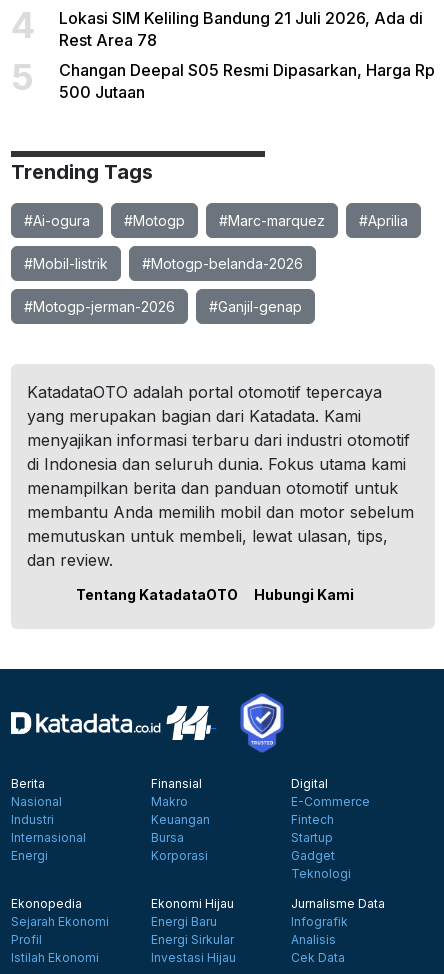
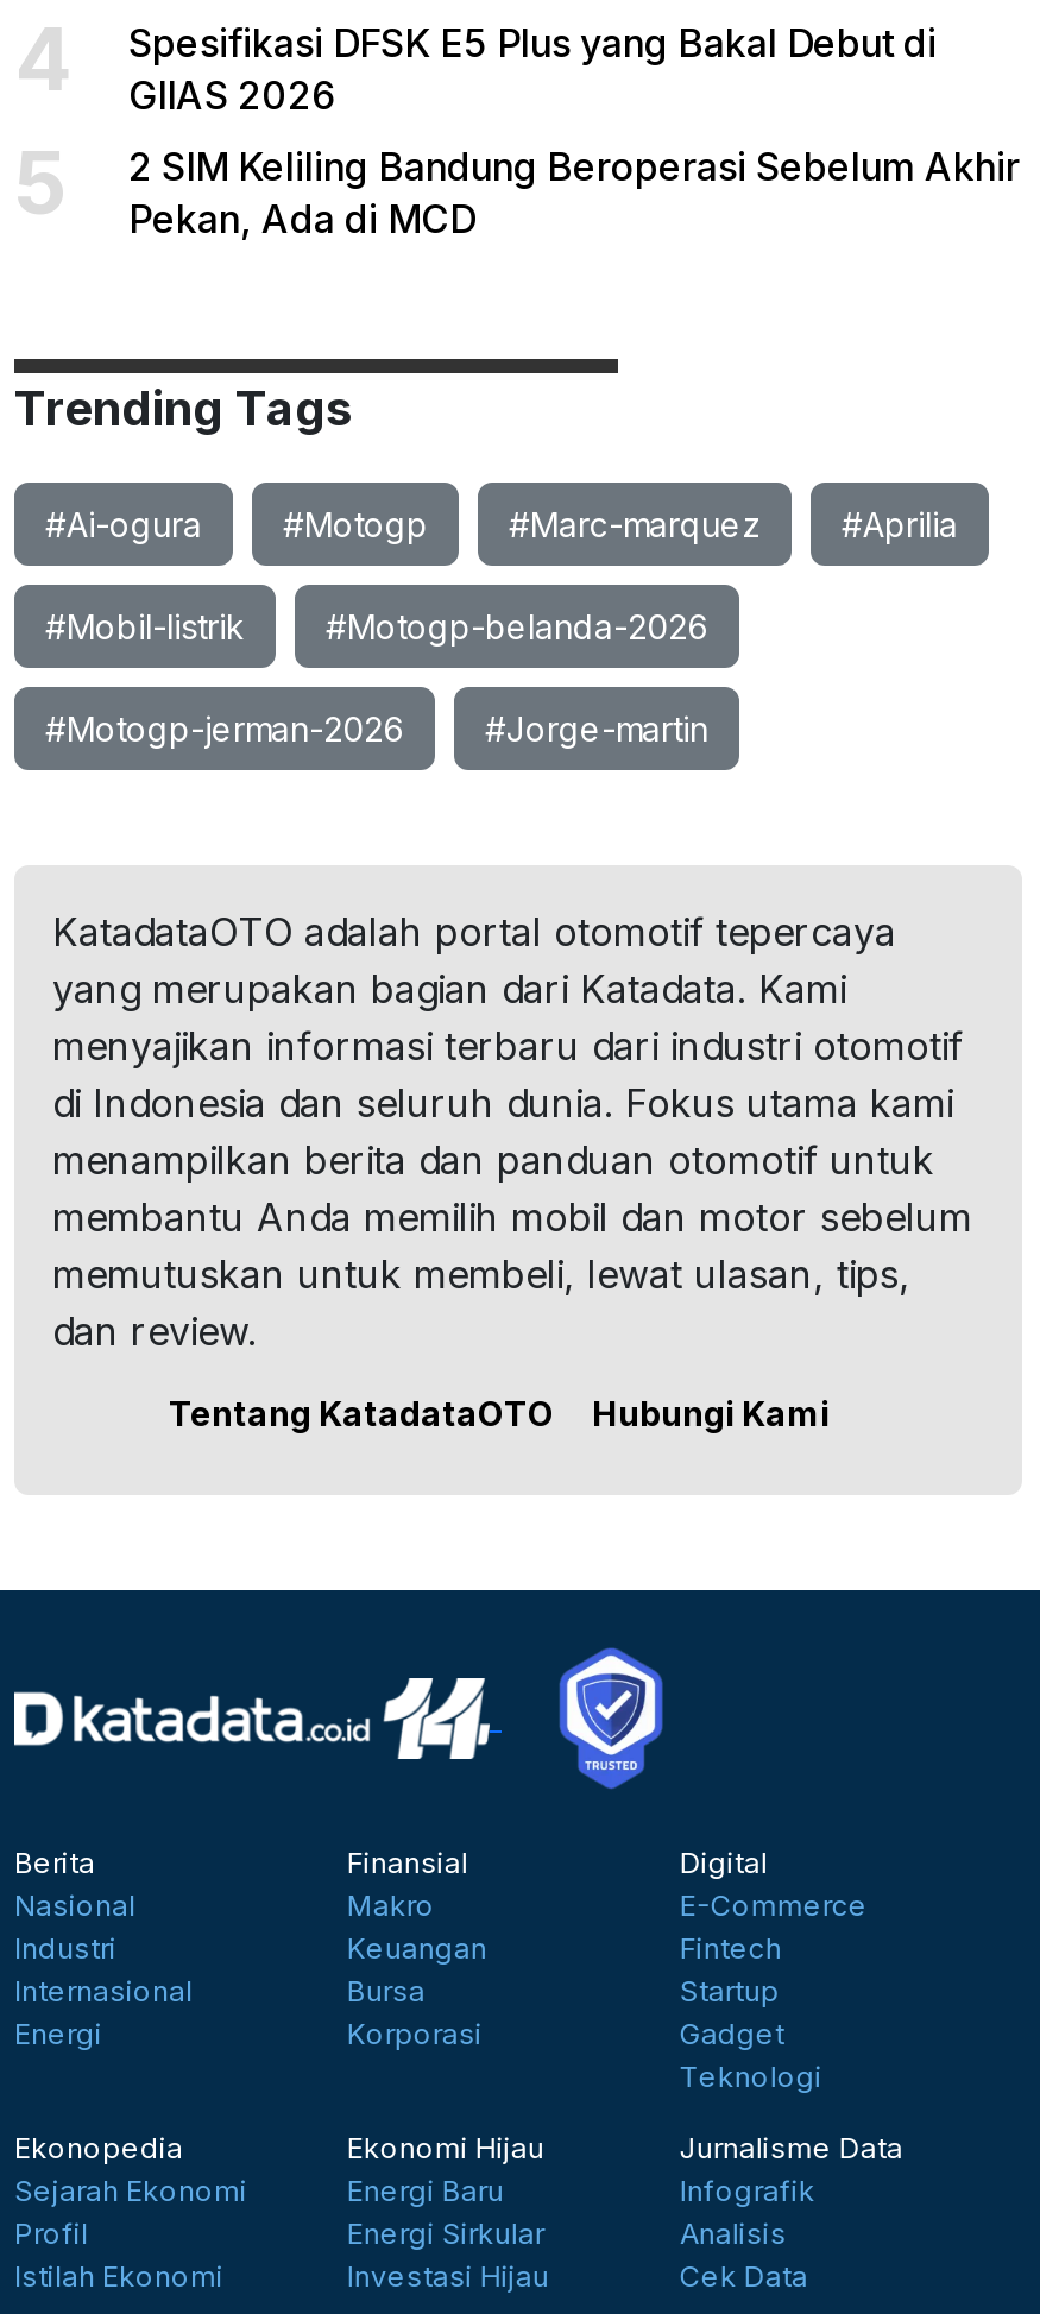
- Lokasi SIM Keliling Bandung 21 Juli 2026, Ada di
- Rest Area 78
+ Spesifikasi DFSK E5 Plus yang Bakal Debut di
+ GIIAS 2026

- Changan Deepal S05 Resmi Dipasarkan, Harga Rp
- 500 Jutaan
+ 2 SIM Keliling Bandung Beroperasi Sebelum Akhir
+ Pekan, Ada di MCD

- #Ganjil-genap
+ #Jorge-martin
